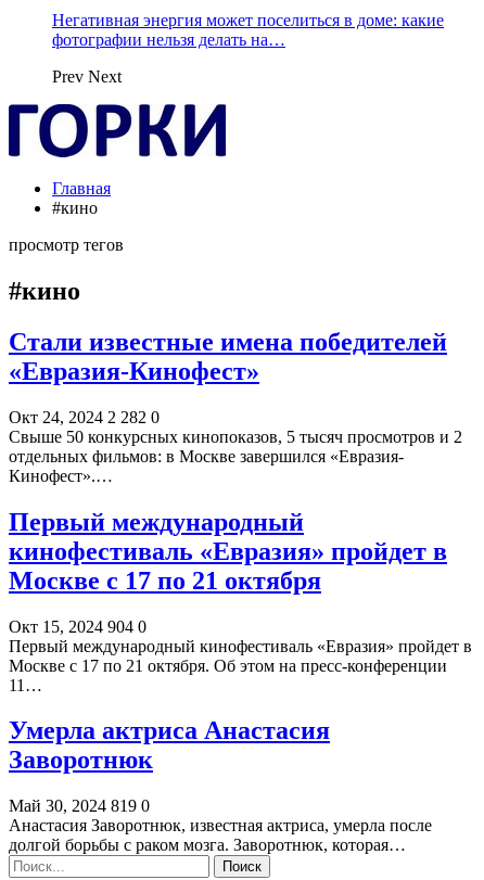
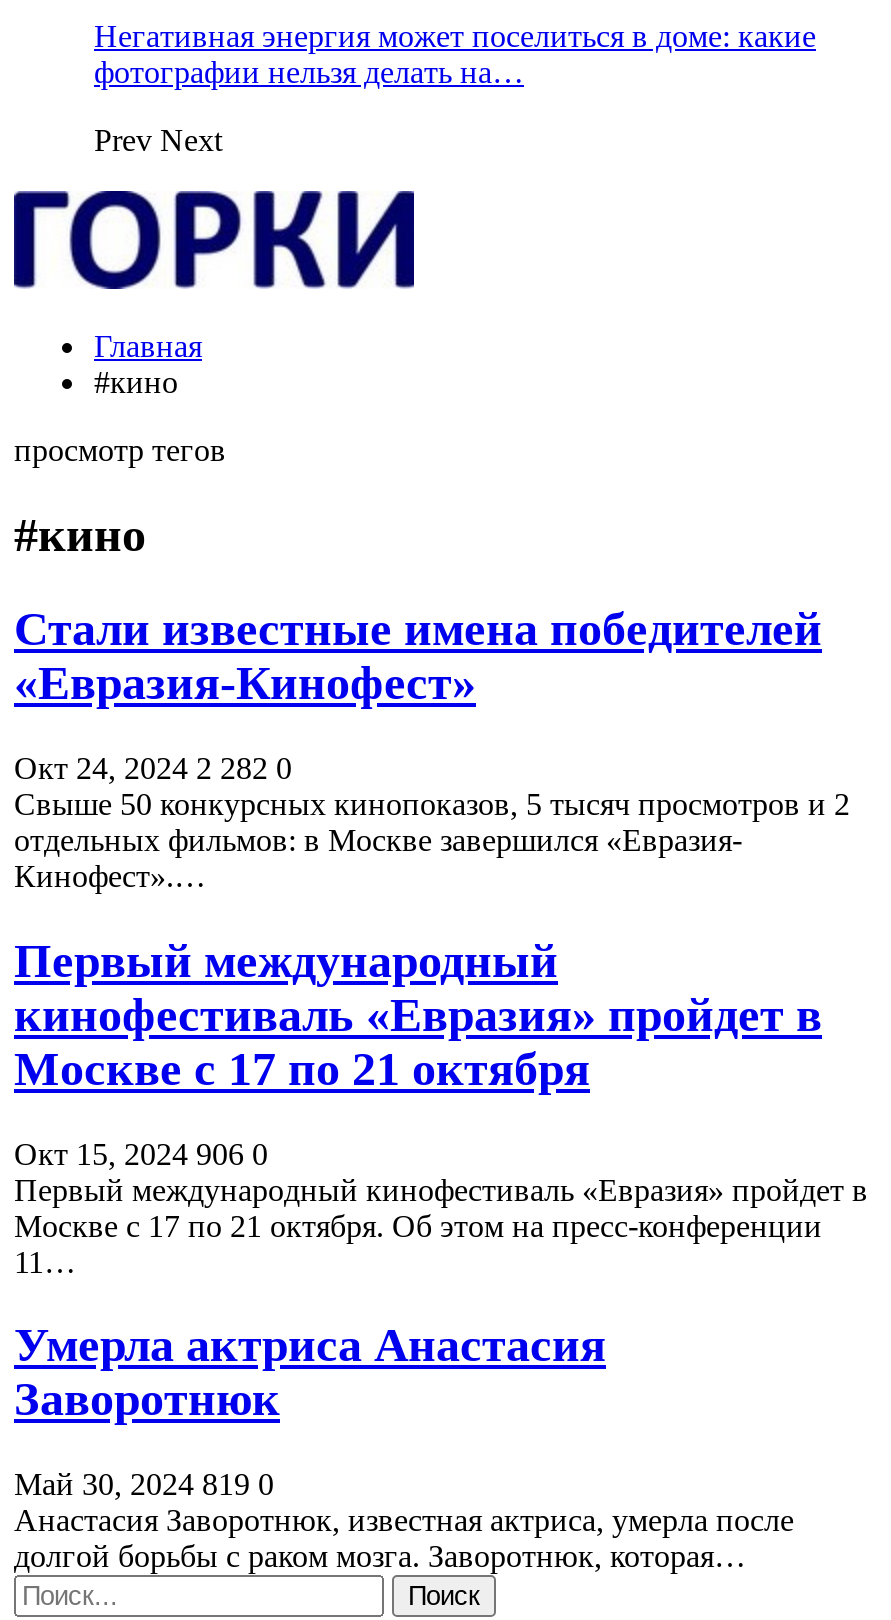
- Окт 15, 2024 904 0
+ Окт 15, 2024 906 0
